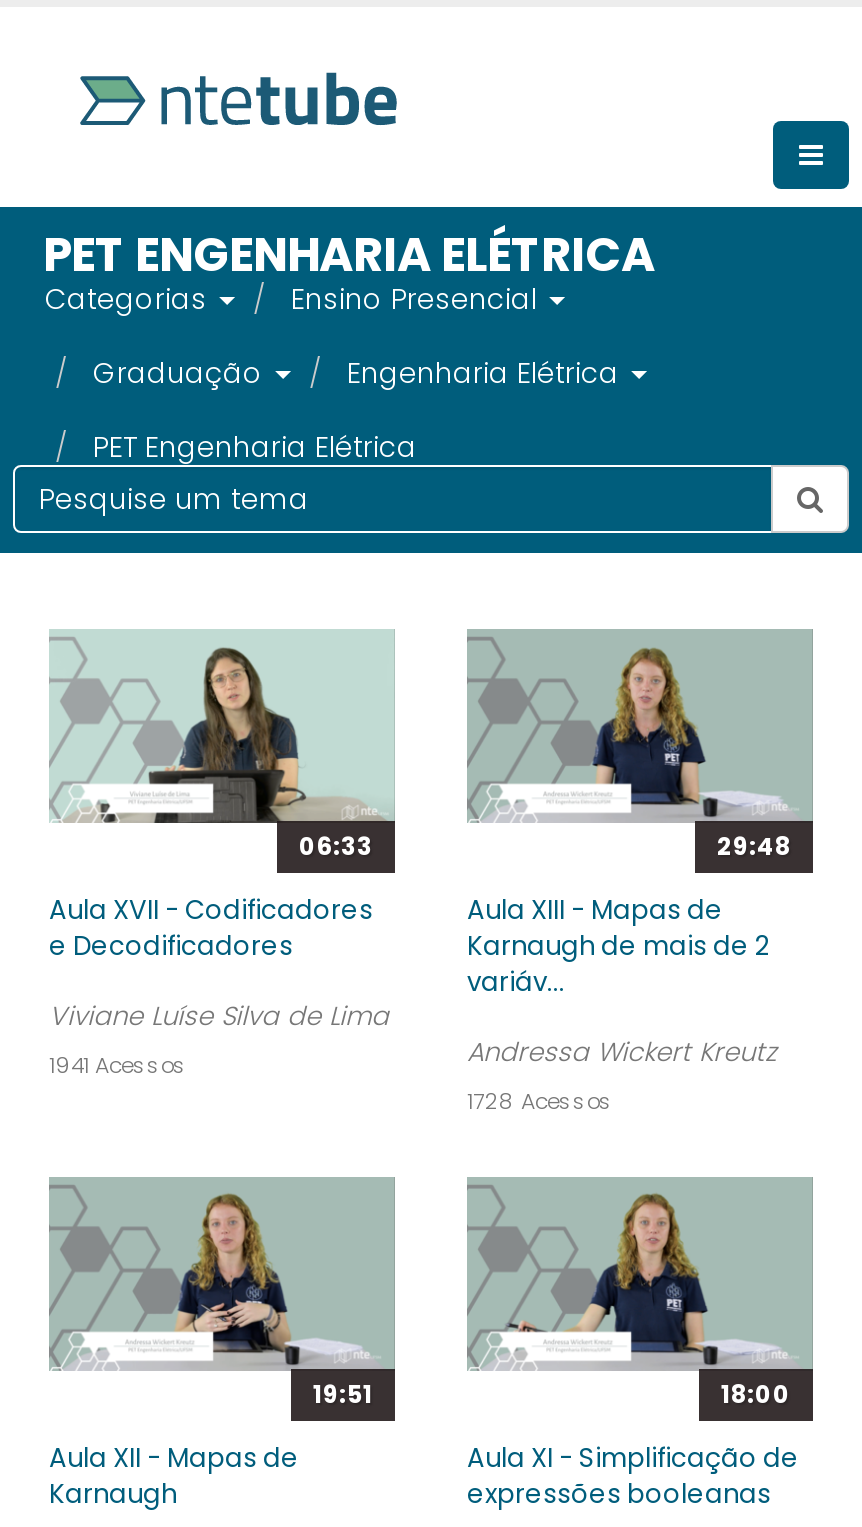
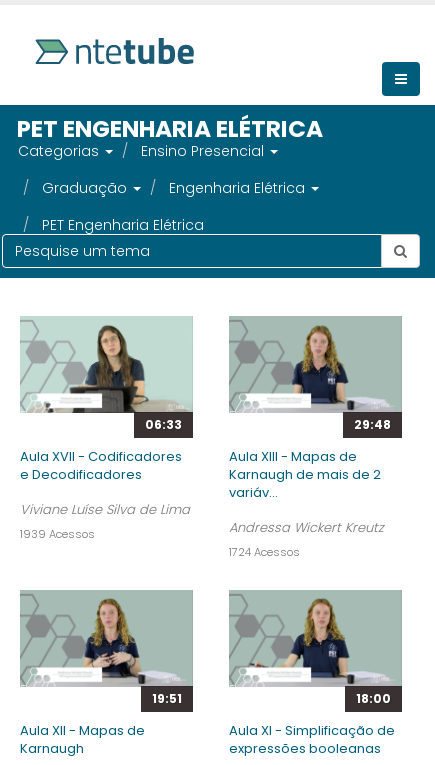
- 1941 Acessos
+ 1939 Acessos

- 1728 Acessos
+ 1724 Acessos
